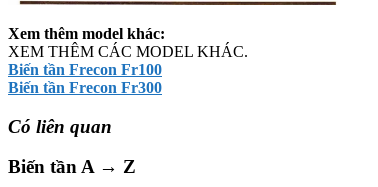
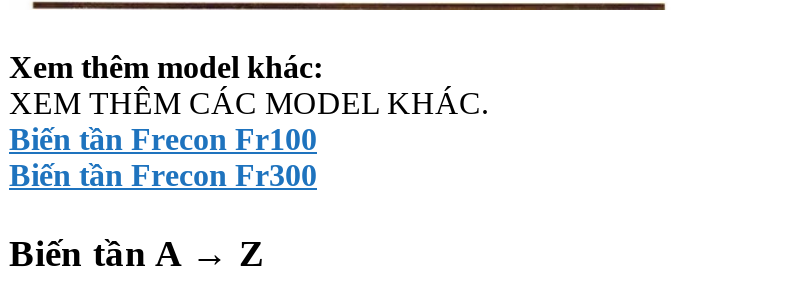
- Có liên quan
